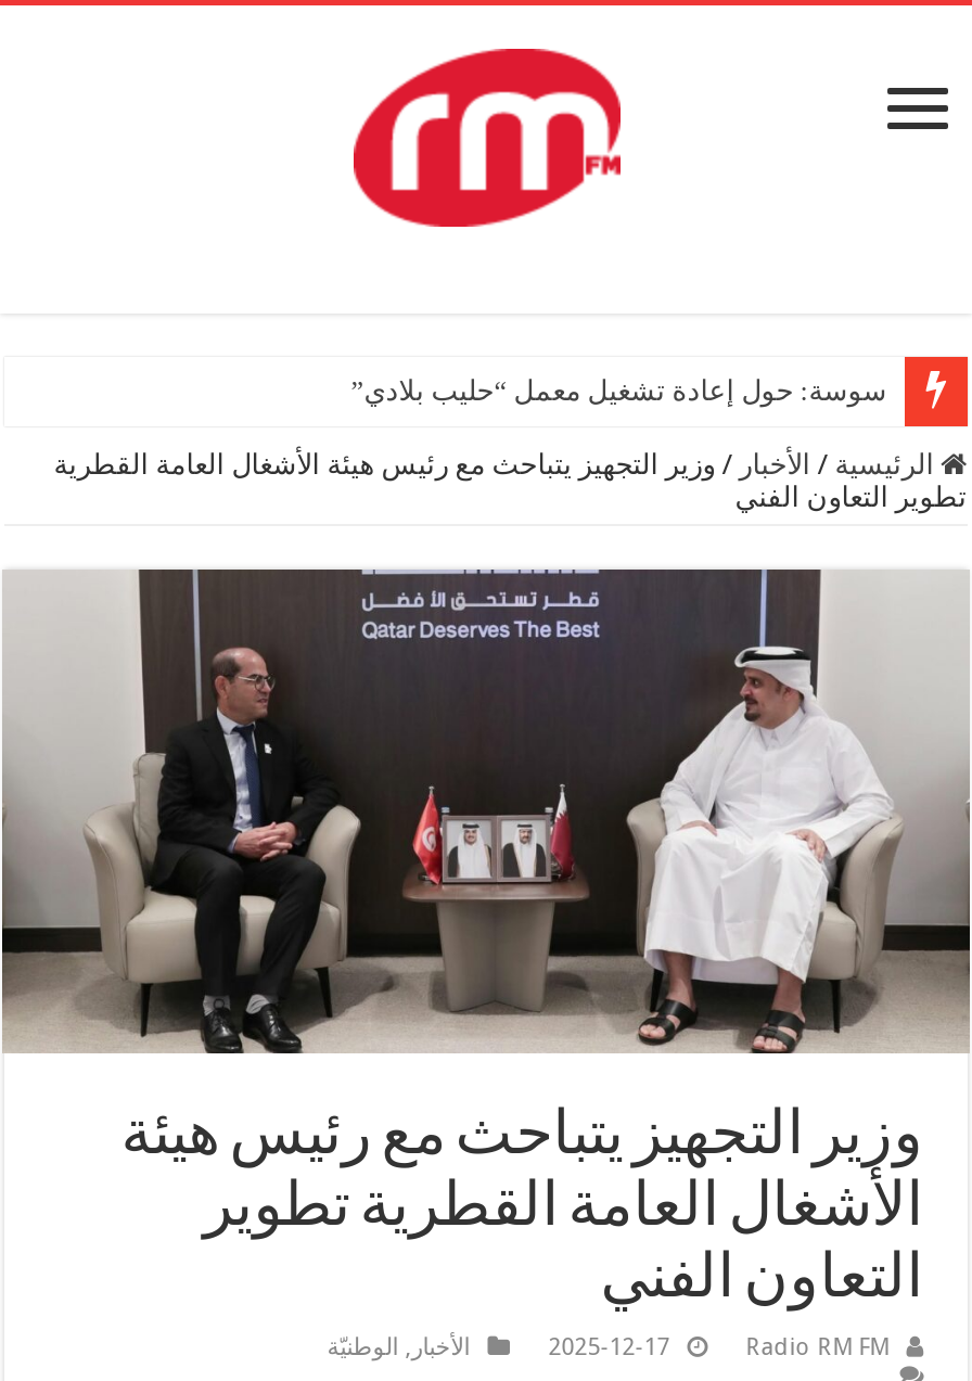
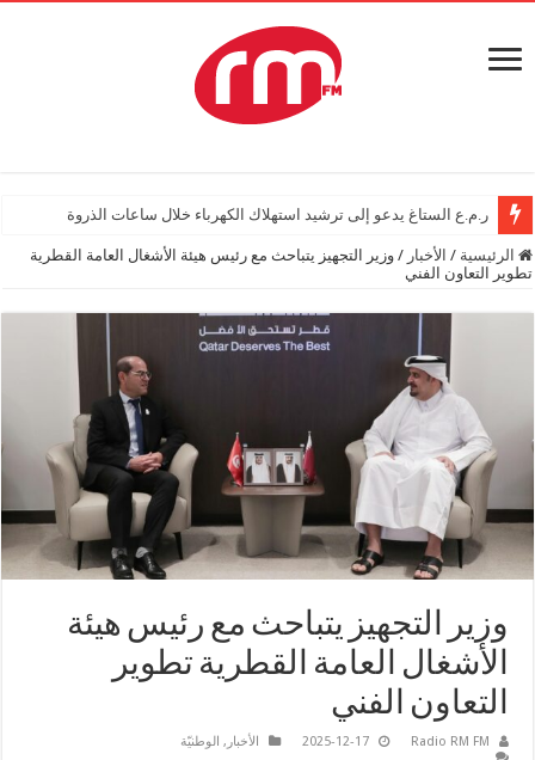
- سوسة: حول إعادة تشغيل معمل “حليب بلادي”
+ ر.م.ع الستاغ يدعو إلى ترشيد استهلاك الكهرباء خلال ساعات الذروة
